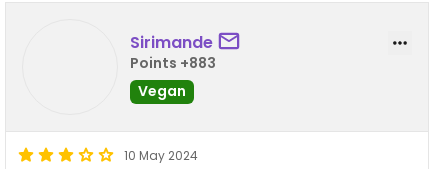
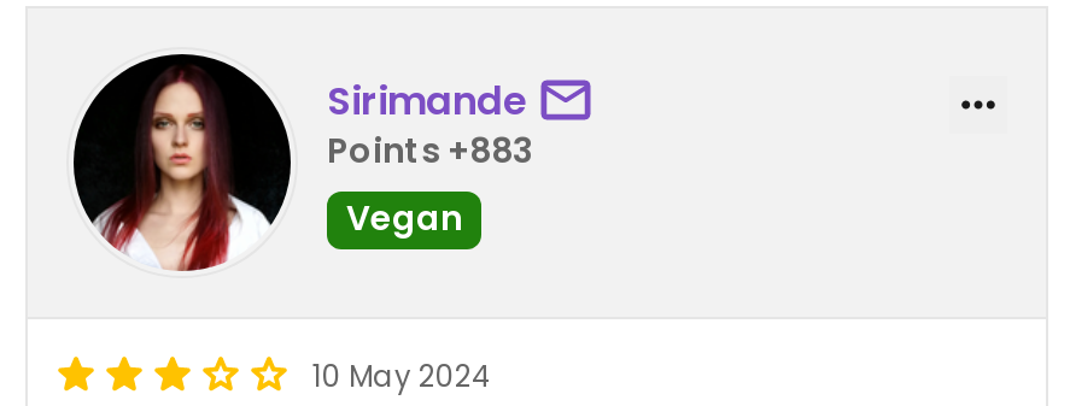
+ [image]
